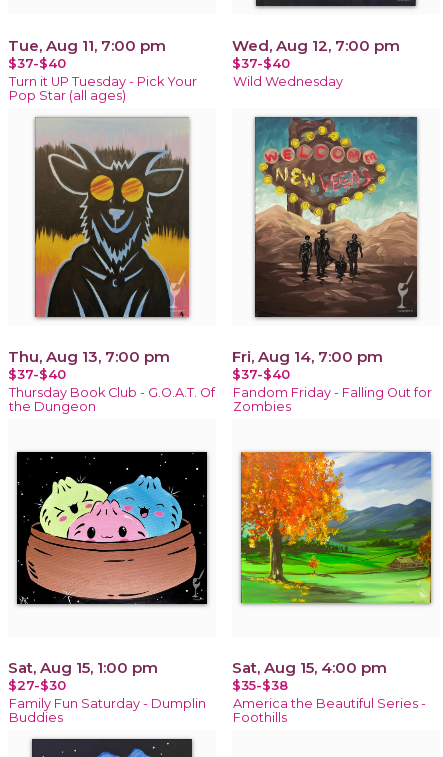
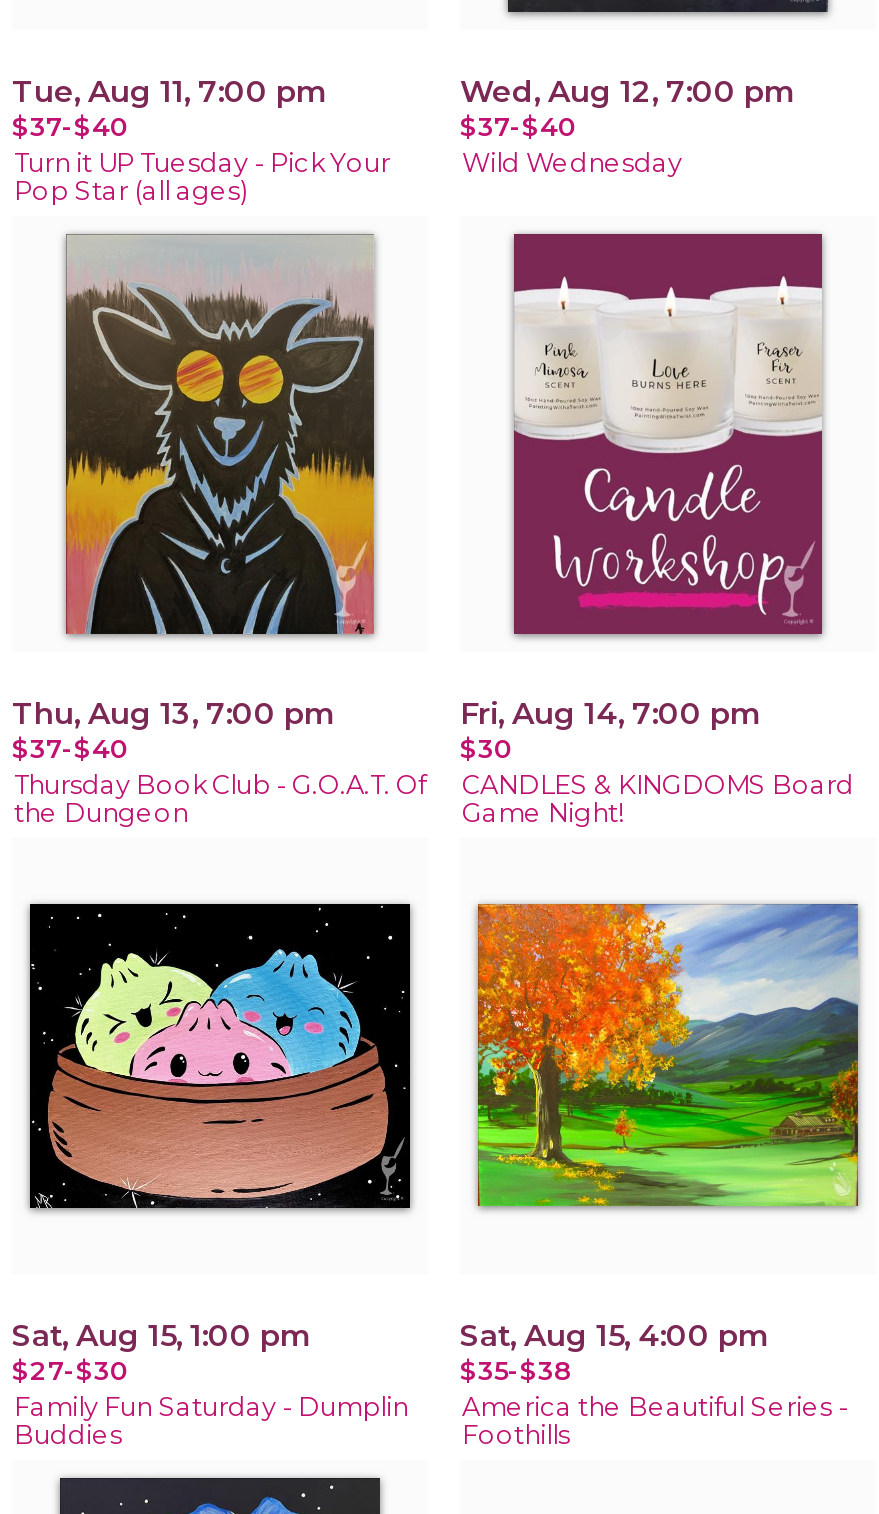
- [image]
+ [image]

- $37-$40
- Fandom Friday - Falling Out for
- Zombies
+ $30
+ CANDLES & KINGDOMS Board
+ Game Night!
